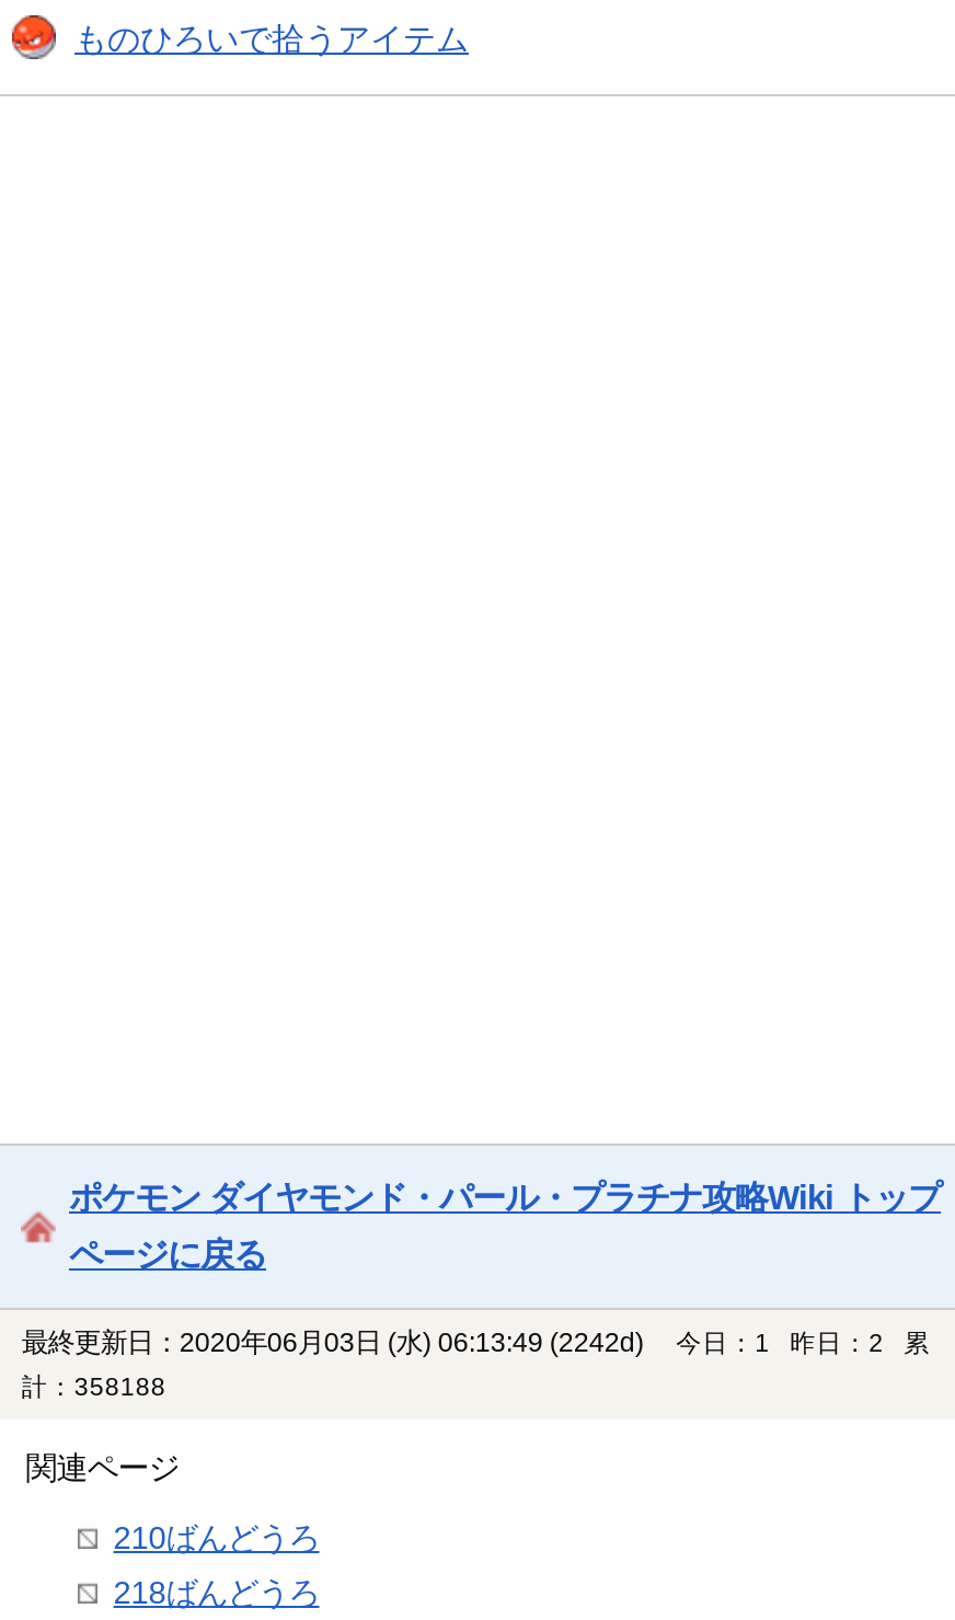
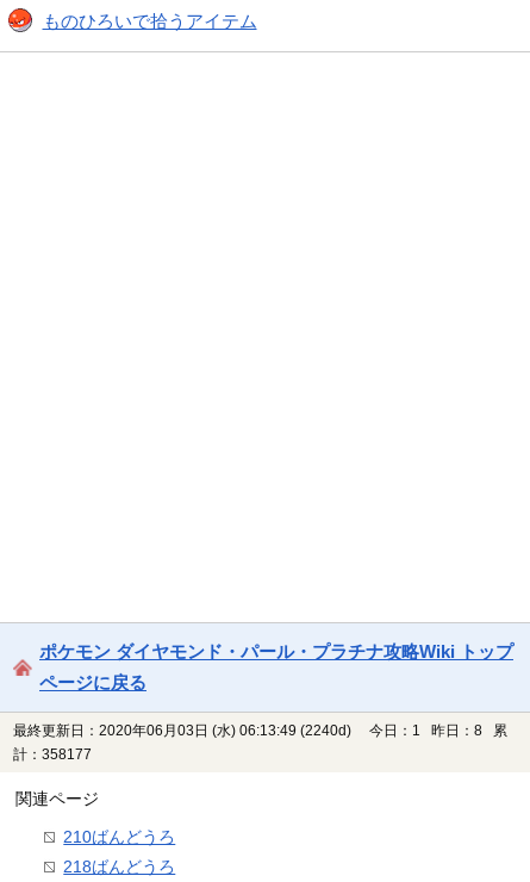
- 最終更新日：2020年06月03日 (水) 06:13:49 (2242d)
+ 最終更新日：2020年06月03日 (水) 06:13:49 (2240d)

- 今日：1 昨日：2 累
+ 今日：1 昨日：8 累

- 計：358188
+ 計：358177
